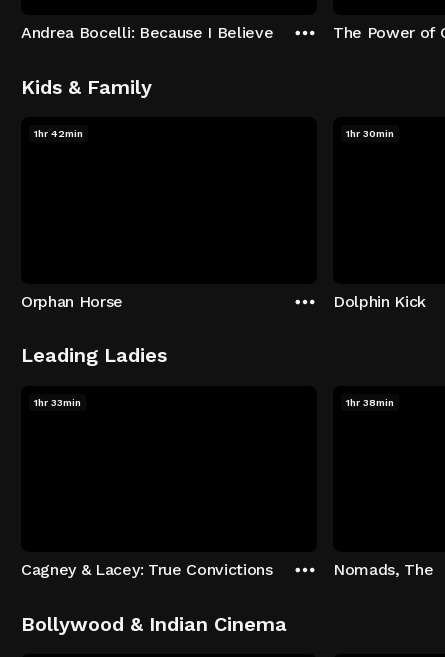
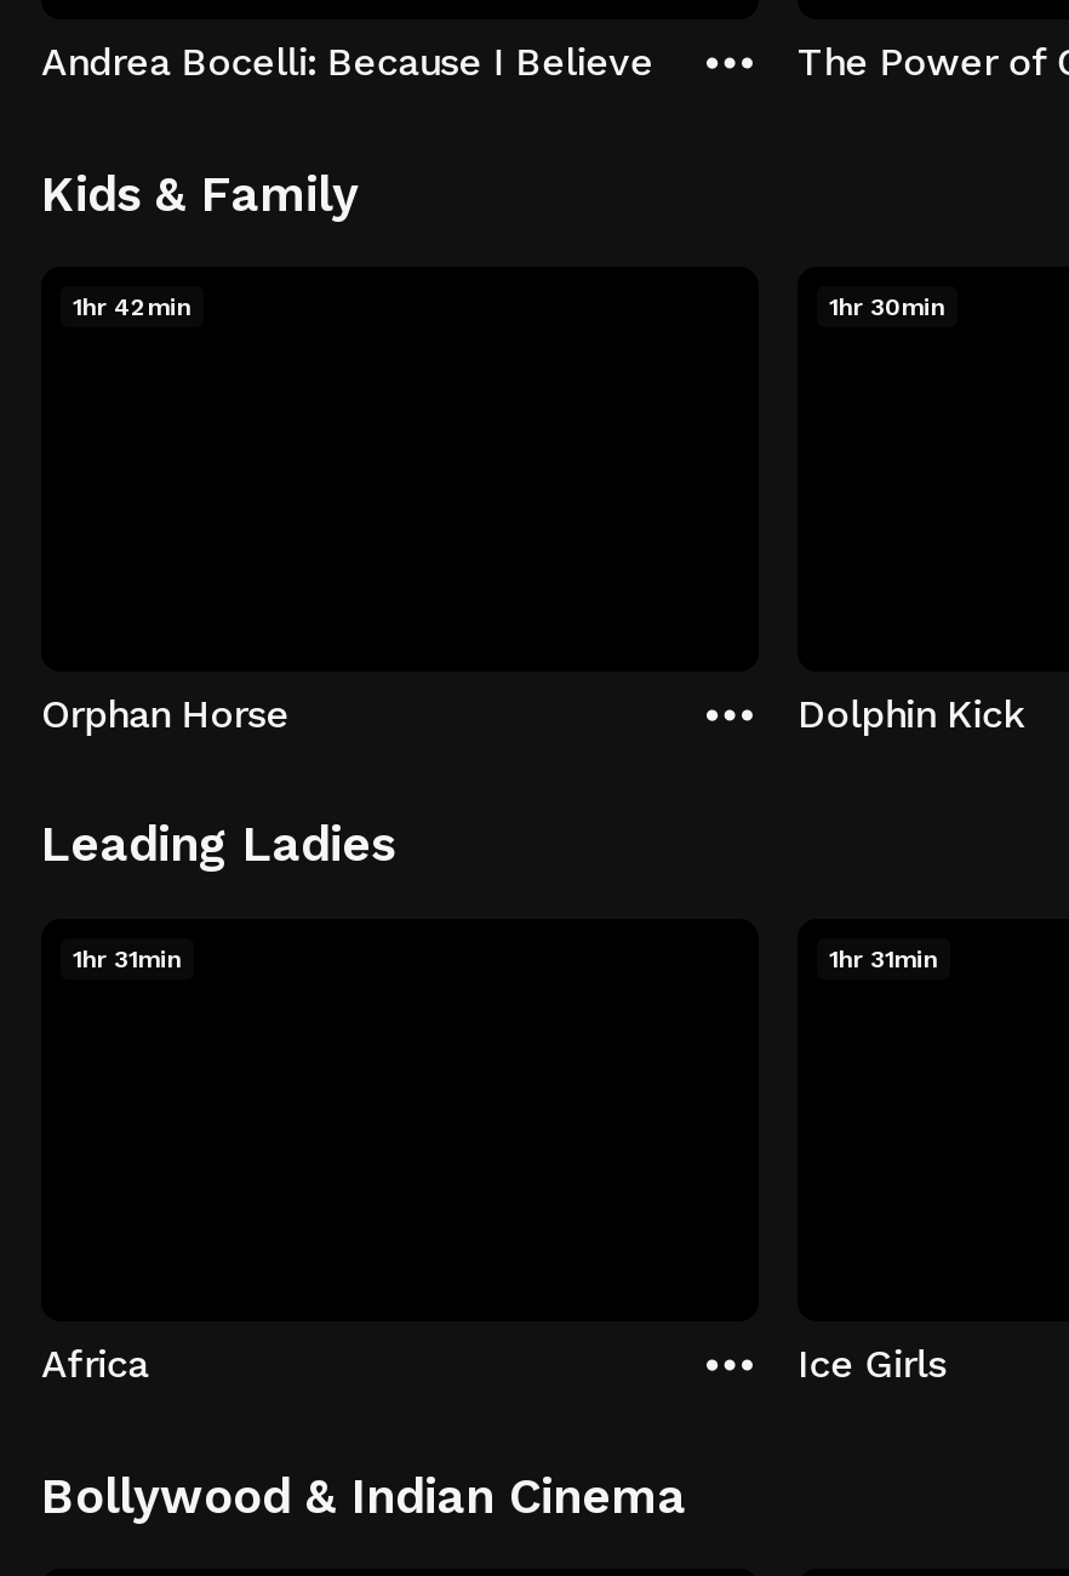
- 1hr 33min
+ 1hr 31min

- 1hr 38min
+ 1hr 31min

- Cagney & Lacey: True Convictions
+ Africa

- Nomads, The
+ Ice Girls
